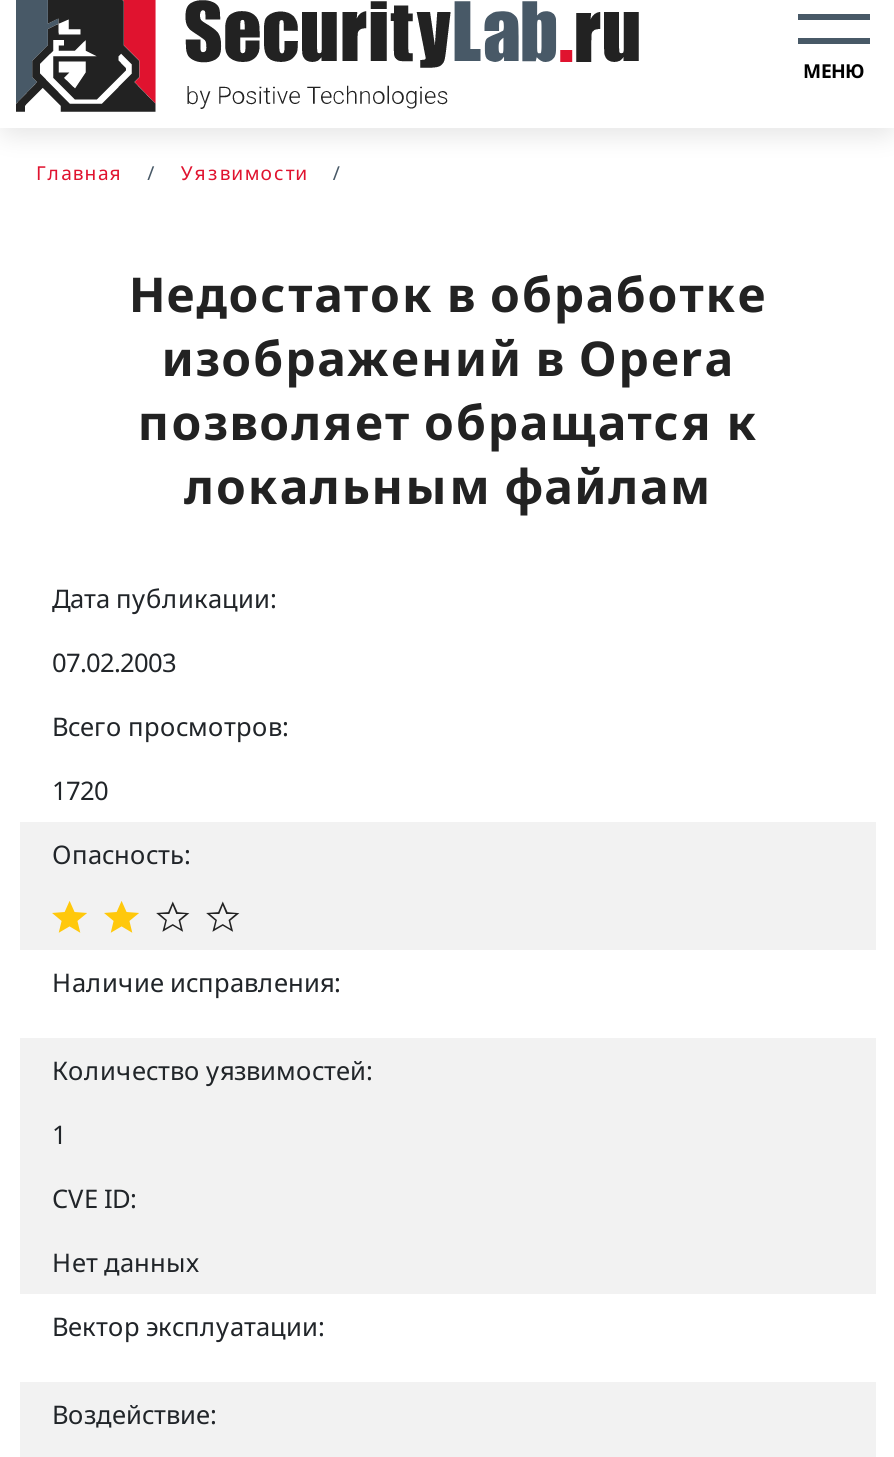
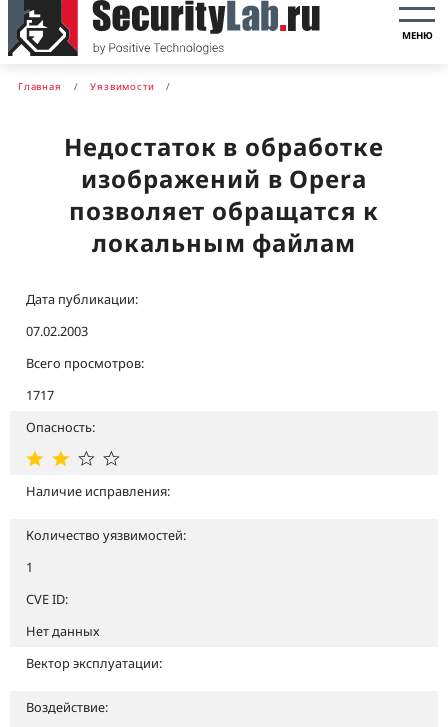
- 1720
+ 1717
